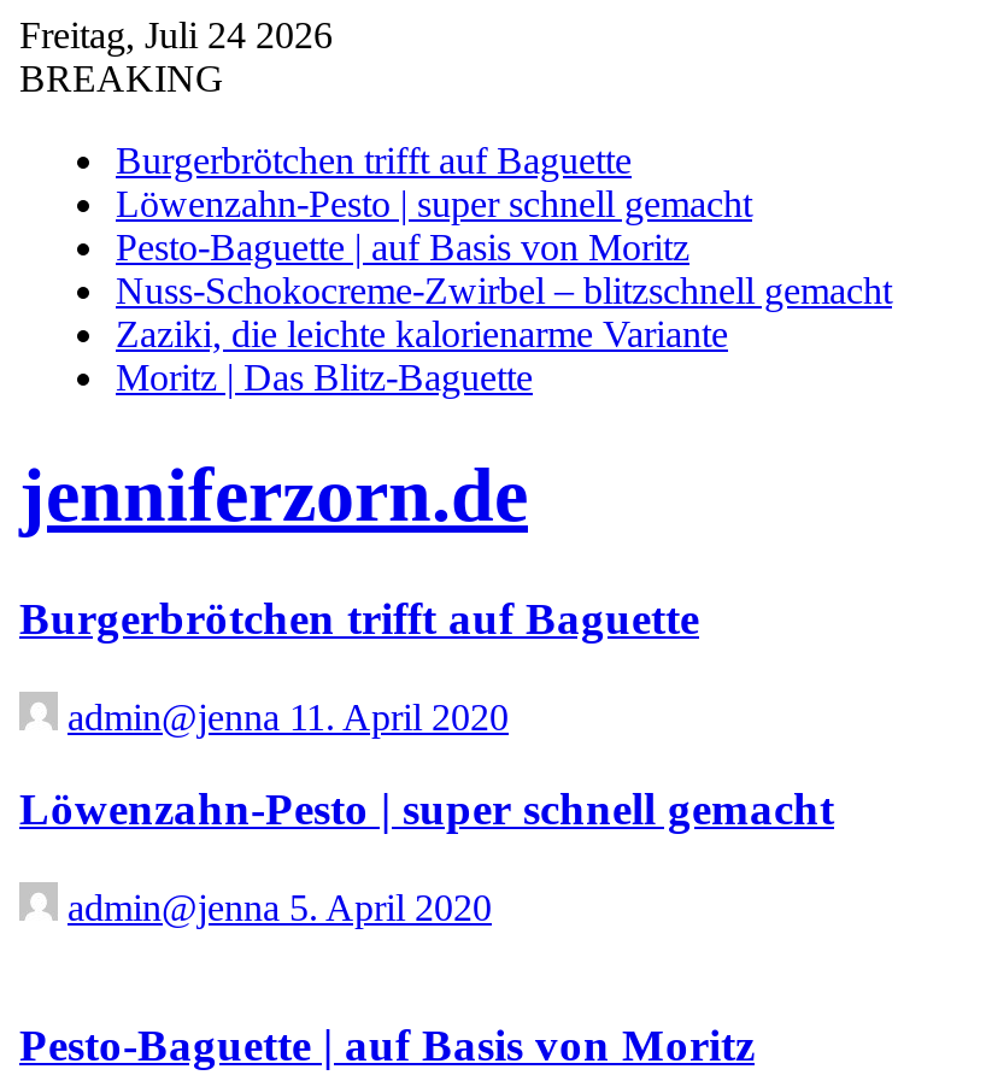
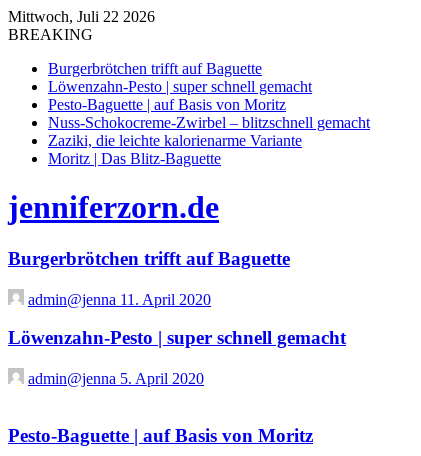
- Freitag, Juli 24 2026
+ Mittwoch, Juli 22 2026
